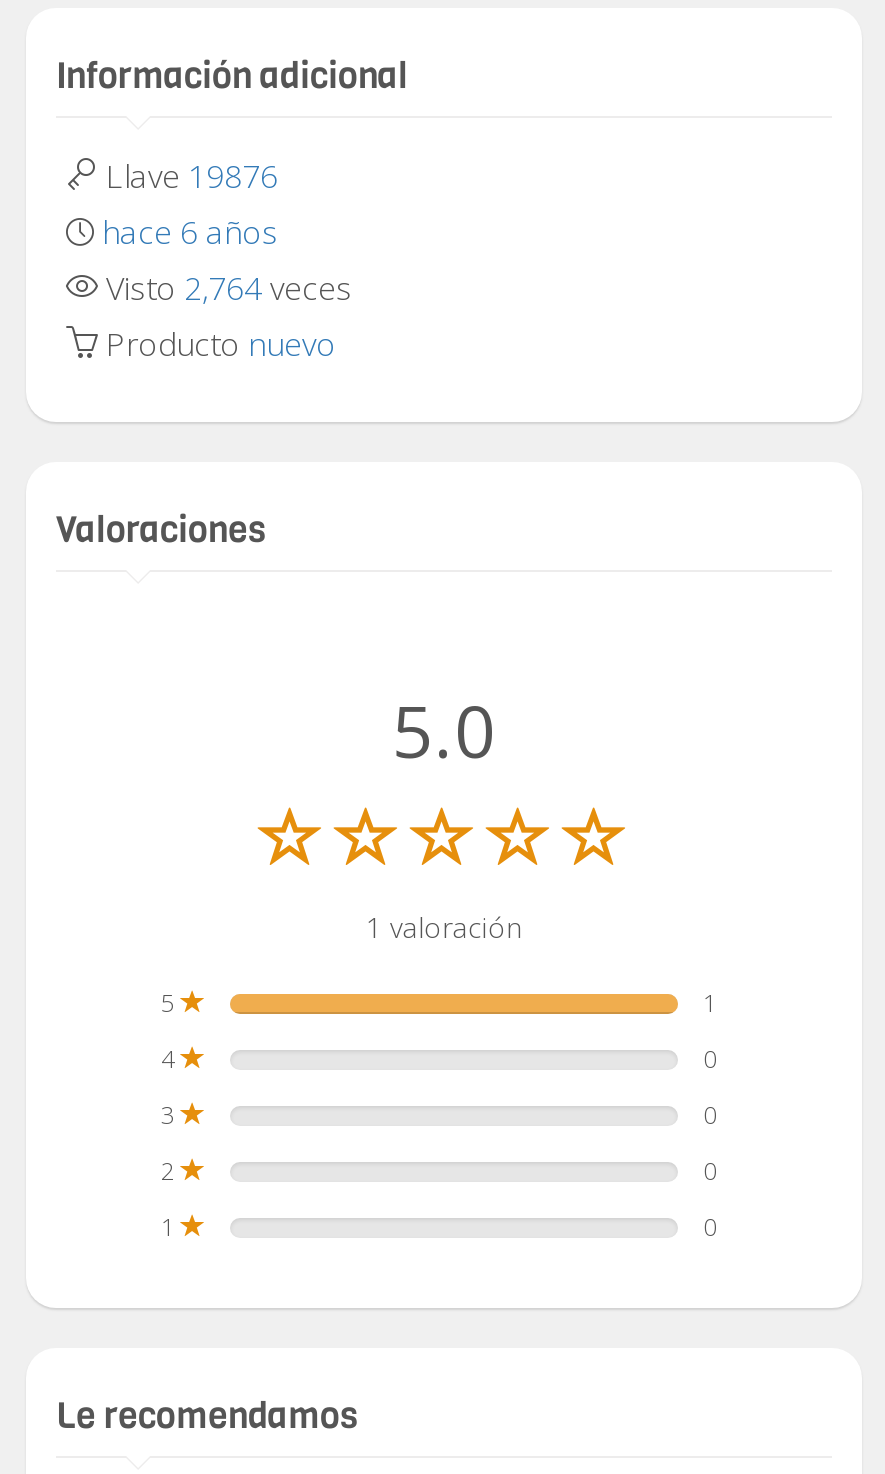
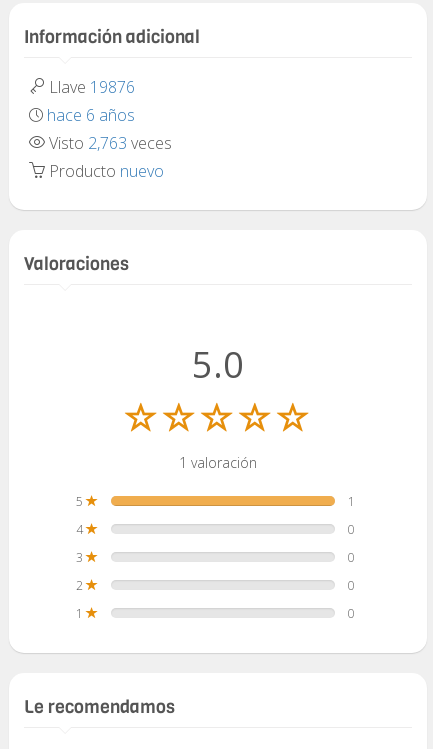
- Visto 2,764 veces
+ Visto 2,763 veces
